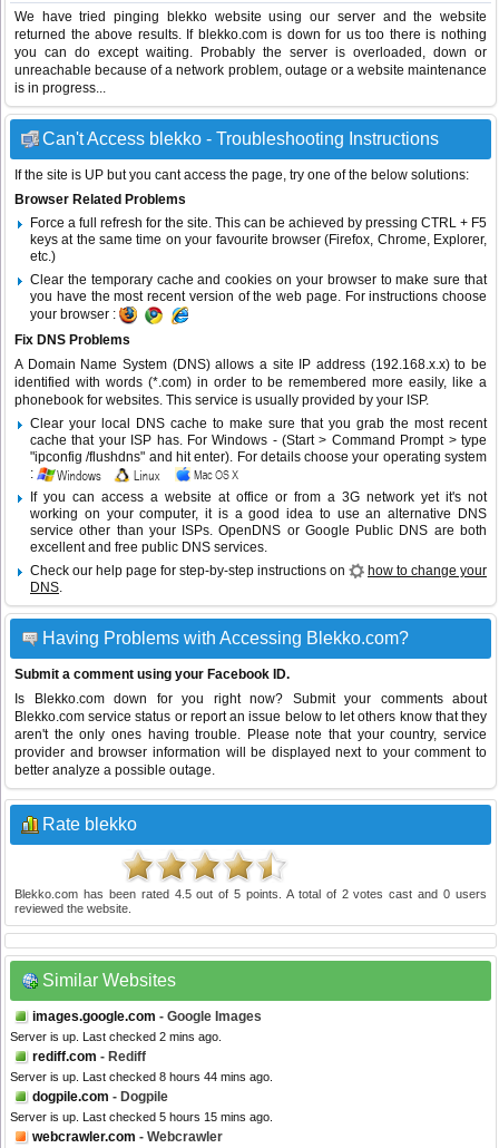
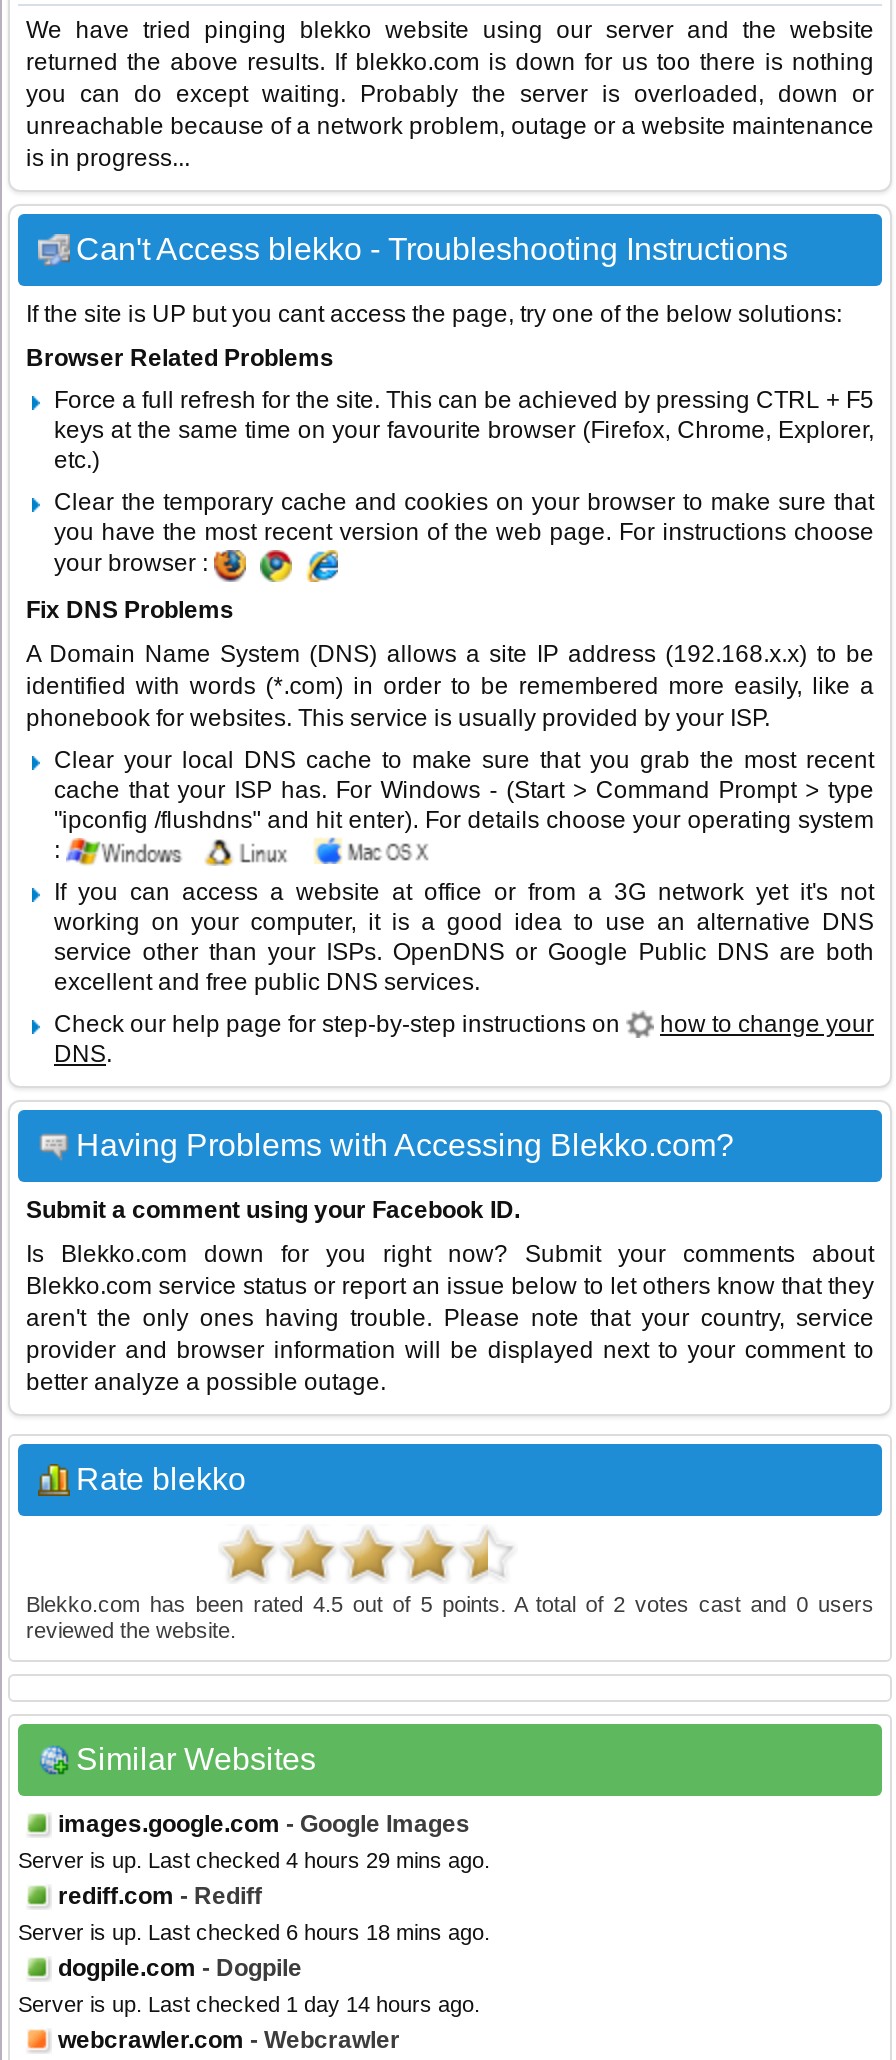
- Server is up. Last checked 2 mins ago.
+ Server is up. Last checked 4 hours 29 mins ago.

- Server is up. Last checked 8 hours 44 mins ago.
+ Server is up. Last checked 6 hours 18 mins ago.

- Server is up. Last checked 5 hours 15 mins ago.
+ Server is up. Last checked 1 day 14 hours ago.
